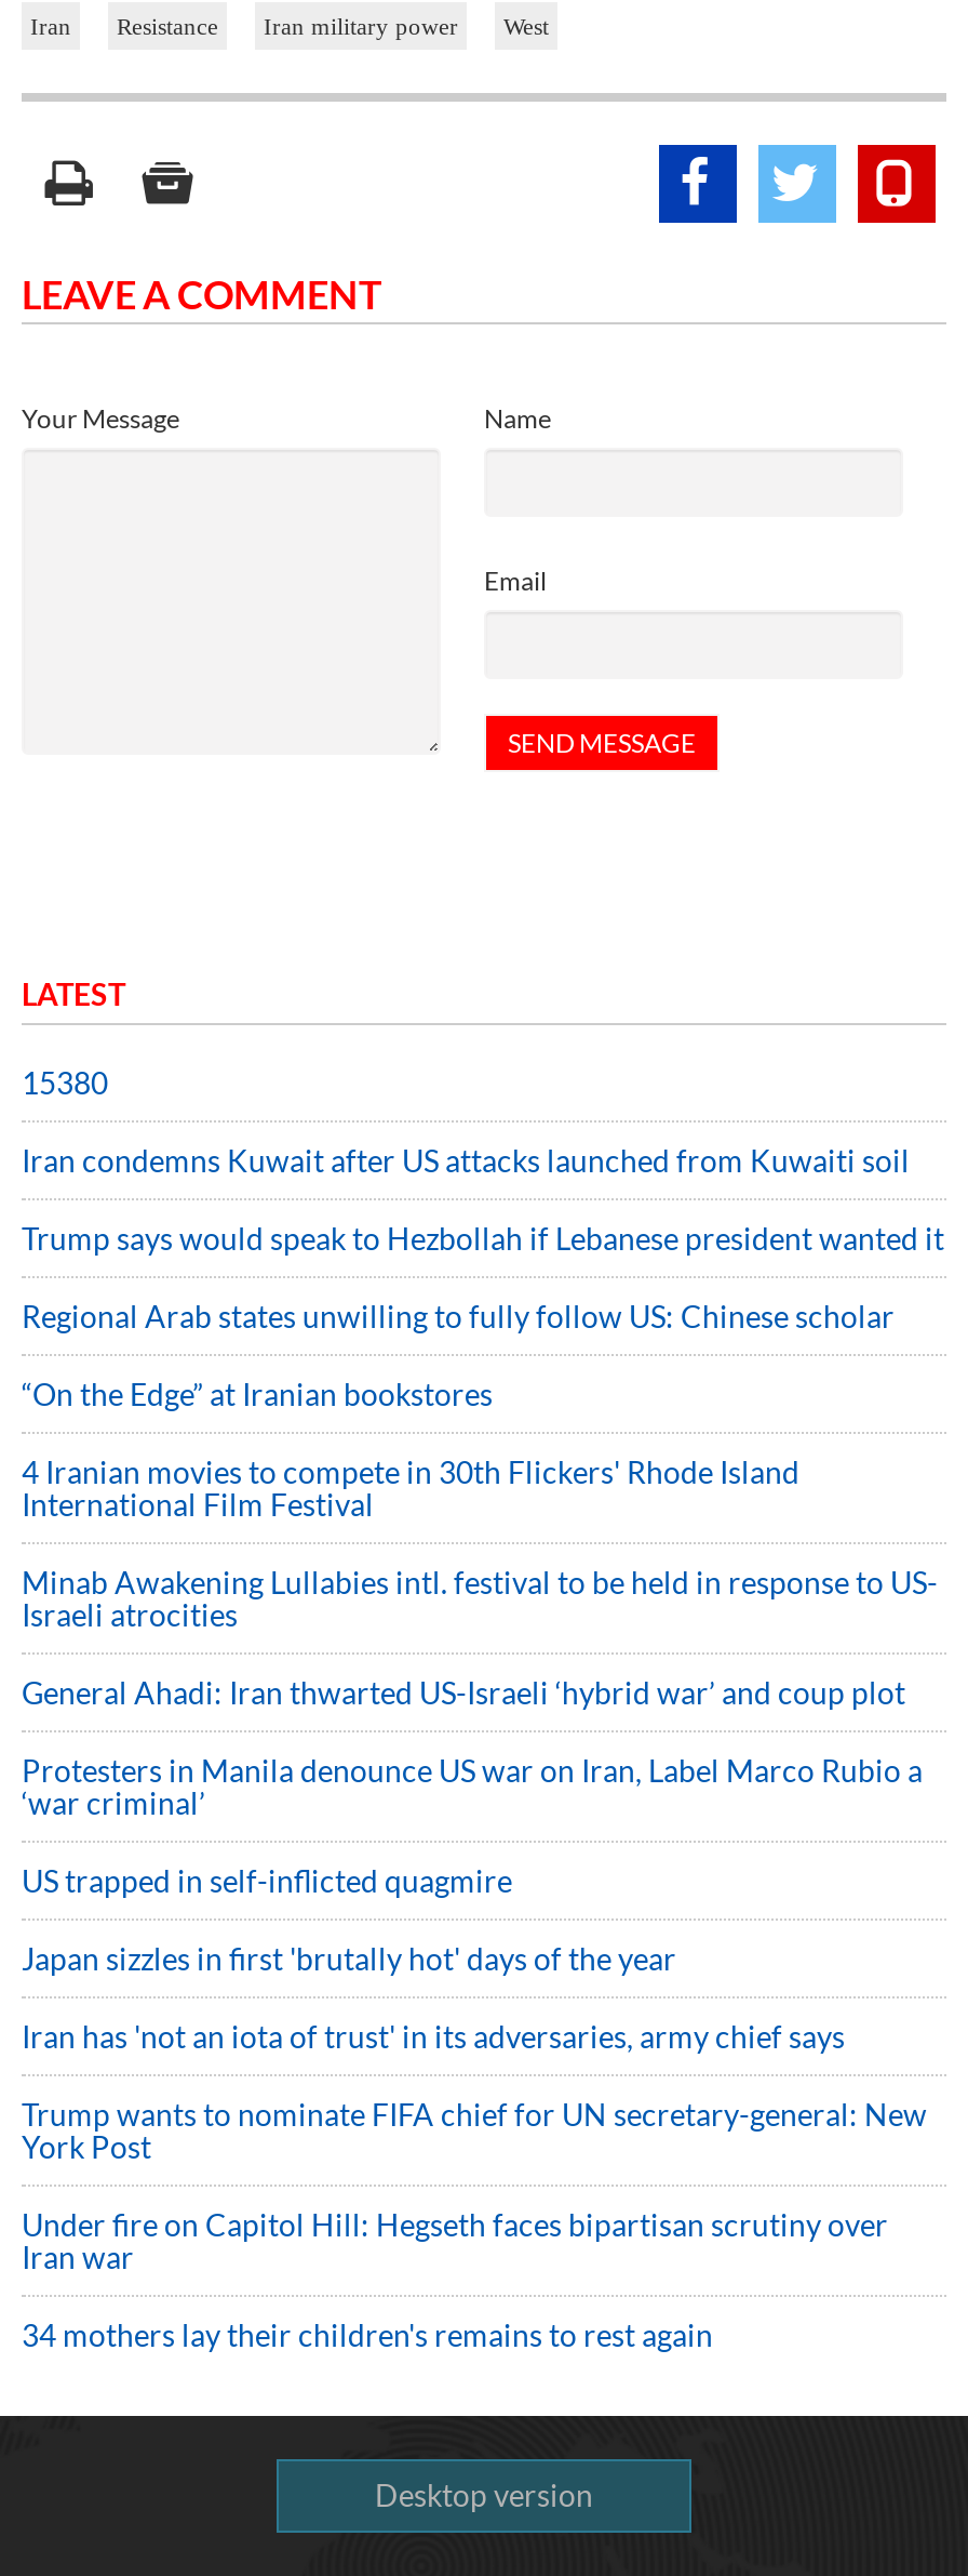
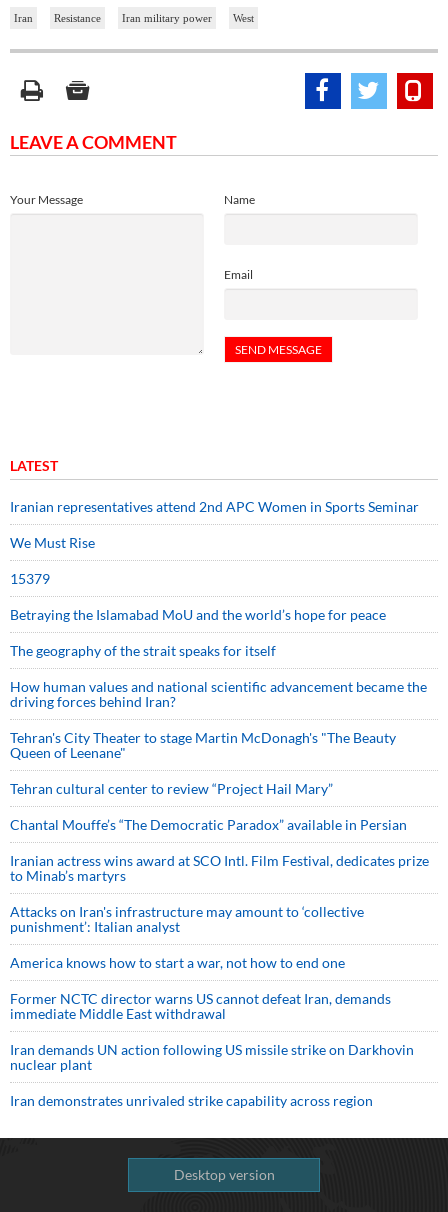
- 15380
+ Iranian representatives attend 2nd APC Women in Sports Seminar

- Iran condemns Kuwait after US attacks launched from Kuwaiti soil
+ We Must Rise

- Trump says would speak to Hezbollah if Lebanese president wanted it
+ 15379

- Regional Arab states unwilling to fully follow US: Chinese scholar
+ Betraying the Islamabad MoU and the world’s hope for peace

- “On the Edge” at Iranian bookstores
+ The geography of the strait speaks for itself

- 4 Iranian movies to compete in 30th Flickers' Rhode Island
- International Film Festival
+ How human values and national scientific advancement became the
+ driving forces behind Iran?

- Minab Awakening Lullabies intl. festival to be held in response to US-
- Israeli atrocities
+ Tehran's City Theater to stage Martin McDonagh's "The Beauty
+ Queen of Leenane"

- General Ahadi: Iran thwarted US-Israeli ‘hybrid war’ and coup plot
+ Tehran cultural center to review “Project Hail Mary”

- Protesters in Manila denounce US war on Iran, Label Marco Rubio a
- ‘war criminal’
+ Chantal Mouffe’s “The Democratic Paradox” available in Persian

- US trapped in self-inflicted quagmire
+ Iranian actress wins award at SCO Intl. Film Festival, dedicates prize
+ to Minab’s martyrs

- Japan sizzles in first 'brutally hot' days of the year
+ Attacks on Iran's infrastructure may amount to ‘collective
+ punishment’: Italian analyst

- Iran has 'not an iota of trust' in its adversaries, army chief says
+ America knows how to start a war, not how to end one

- Trump wants to nominate FIFA chief for UN secretary-general: New
- York Post
+ Former NCTC director warns US cannot defeat Iran, demands
+ immediate Middle East withdrawal

- Under fire on Capitol Hill: Hegseth faces bipartisan scrutiny over
- Iran war
+ Iran demands UN action following US missile strike on Darkhovin
+ nuclear plant

- 34 mothers lay their children's remains to rest again
+ Iran demonstrates unrivaled strike capability across region
